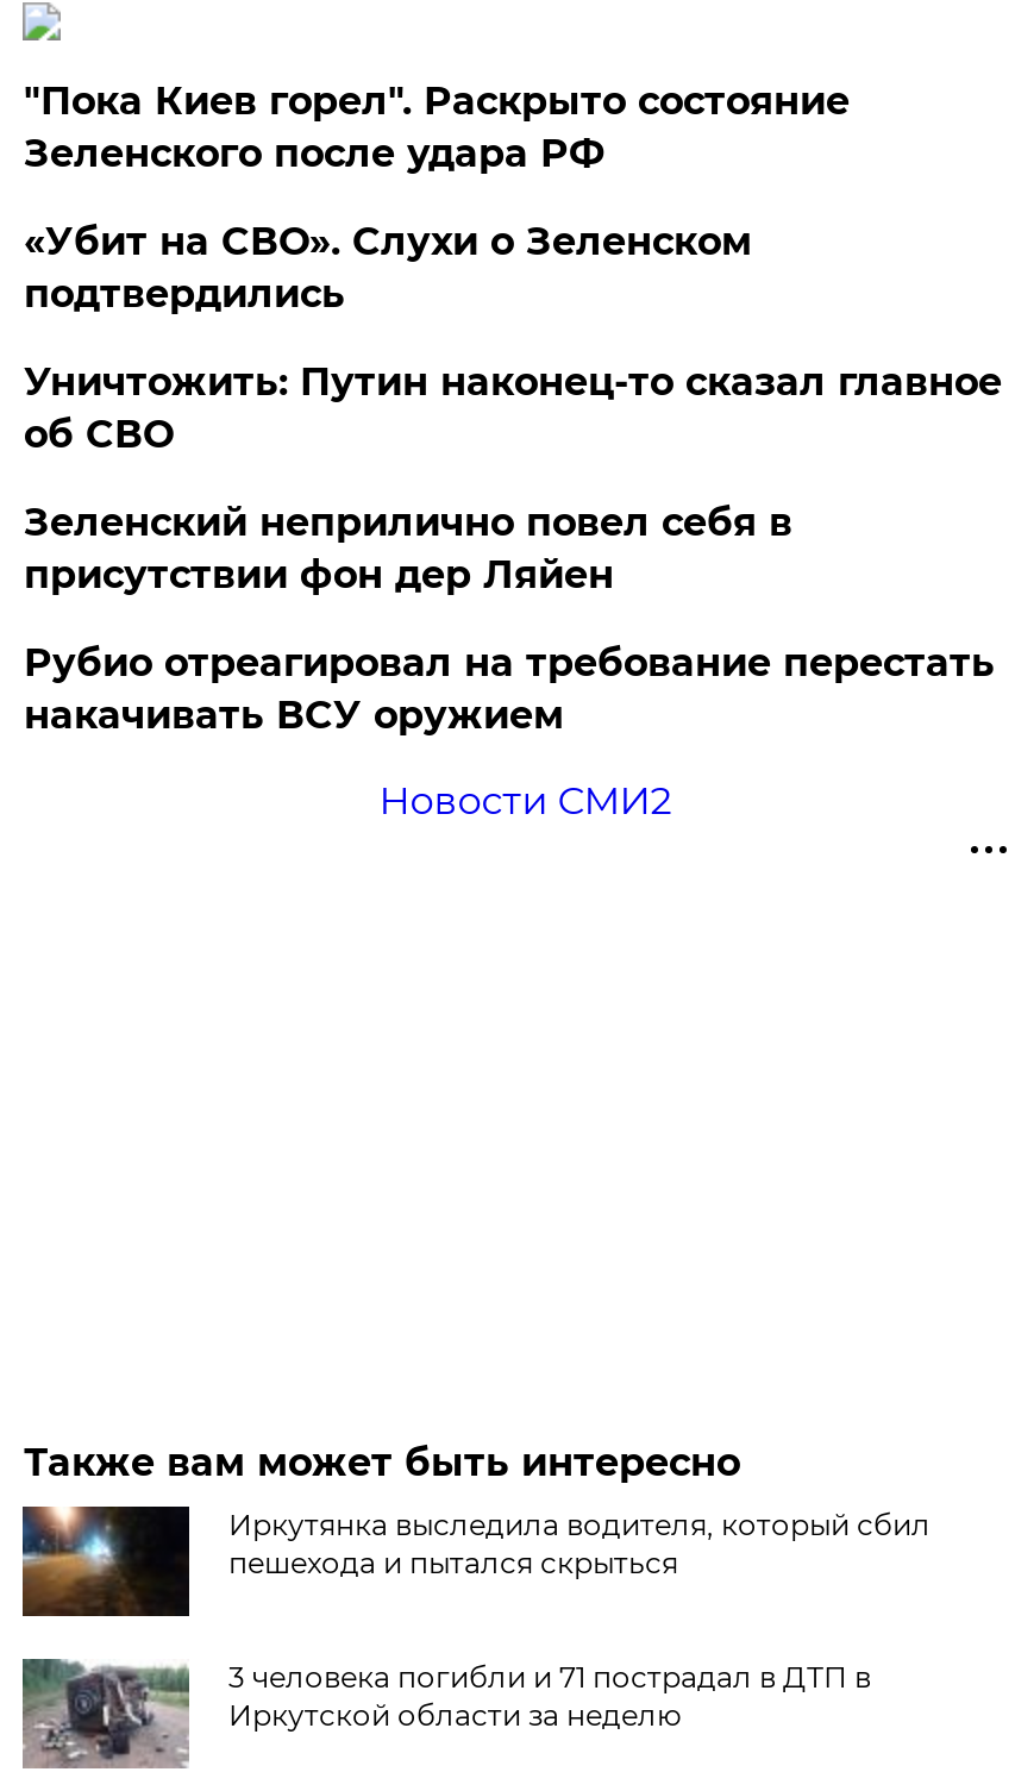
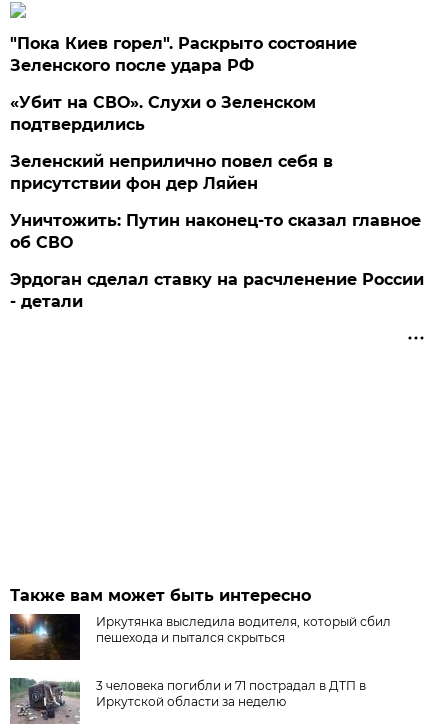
moved down: Уничтожить: Путин наконец-то сказал главное | об СВО

moved up: Зеленский неприлично повел cебя в | присутствии фон дер Ляйен

- Рубио отреагировал на требование перестать
- накачивать ВСУ оружием

- Новости СМИ2
+ Эрдоган сделал ставку на расчленение России
+ - детали
